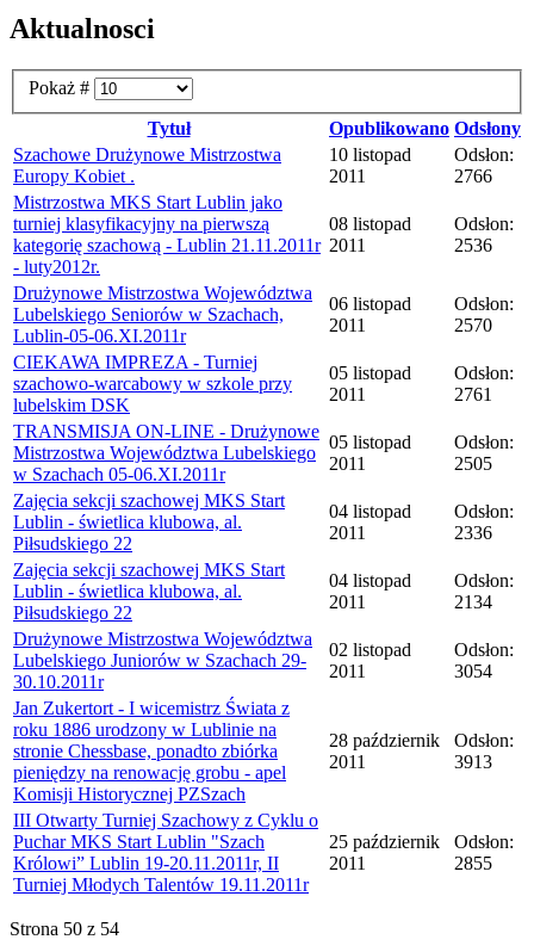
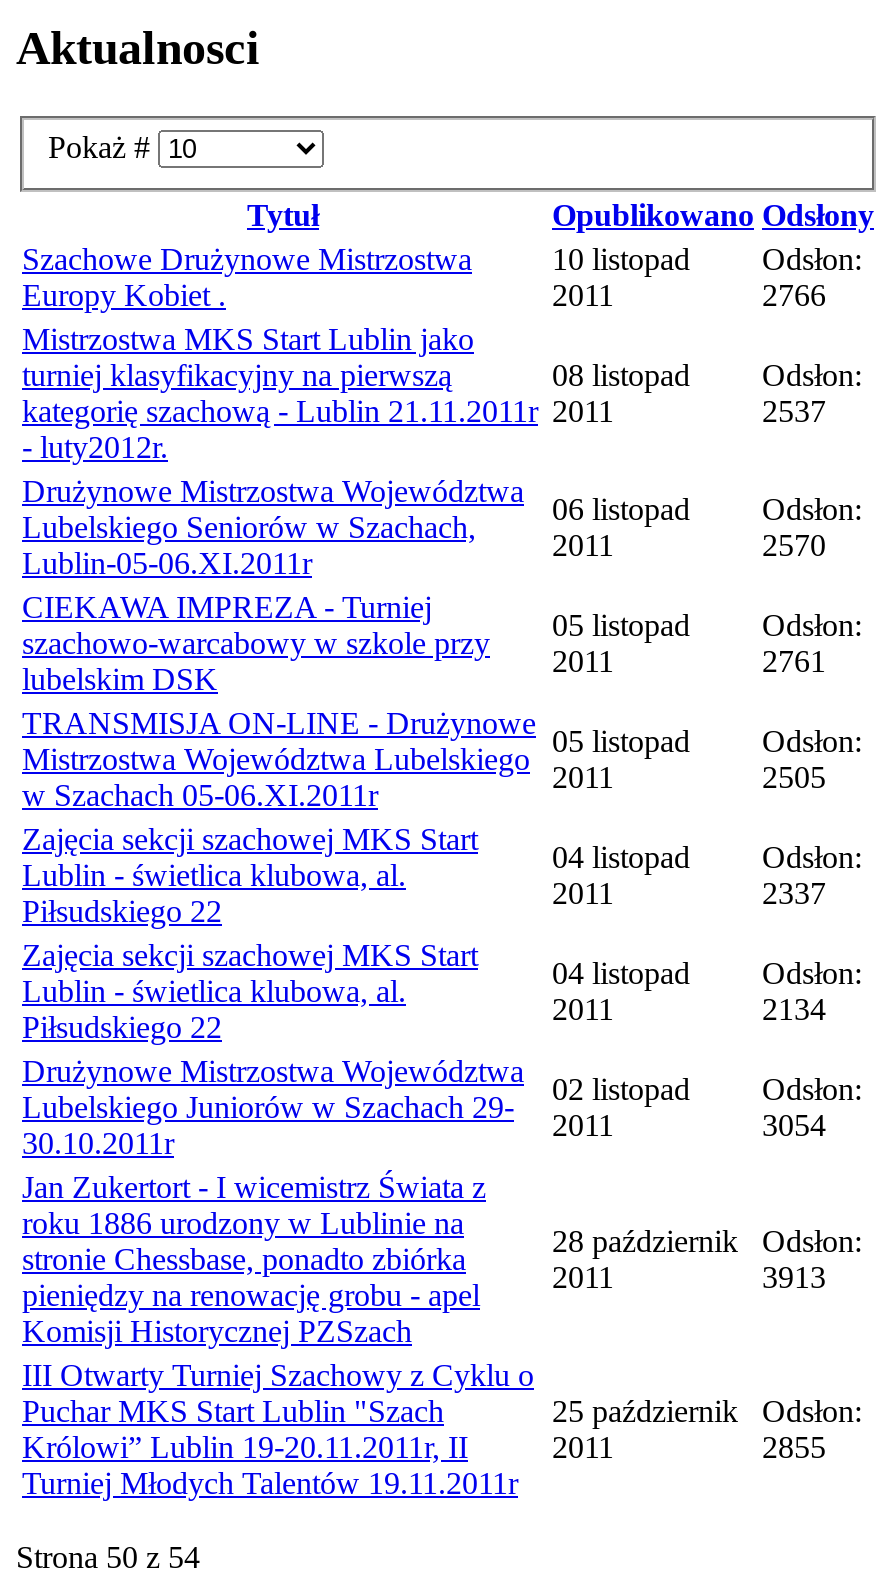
- 2536
+ 2537

- 2336
+ 2337
